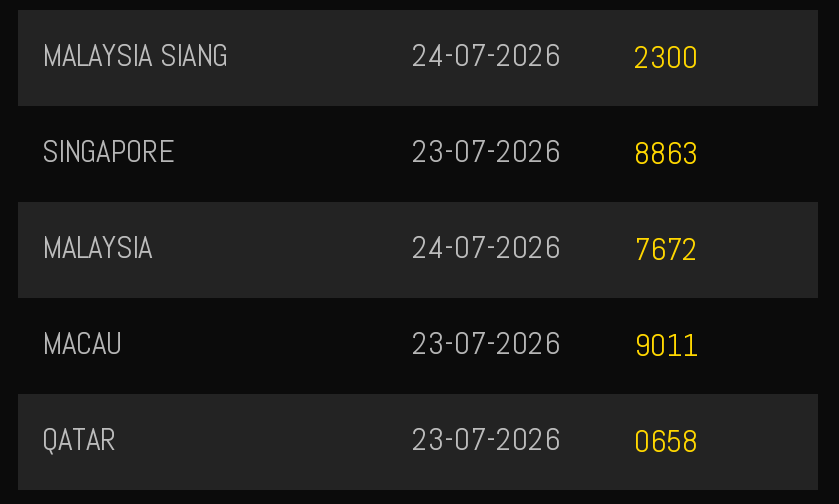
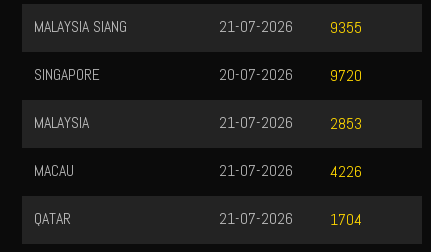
- 24-07-2026
+ 21-07-2026

- 2300
+ 9355

- 23-07-2026
+ 20-07-2026

- 8863
+ 9720

- 24-07-2026
+ 21-07-2026

- 7672
+ 2853

- 23-07-2026
+ 21-07-2026

- 9011
+ 4226

- 23-07-2026
+ 21-07-2026

- 0658
+ 1704
